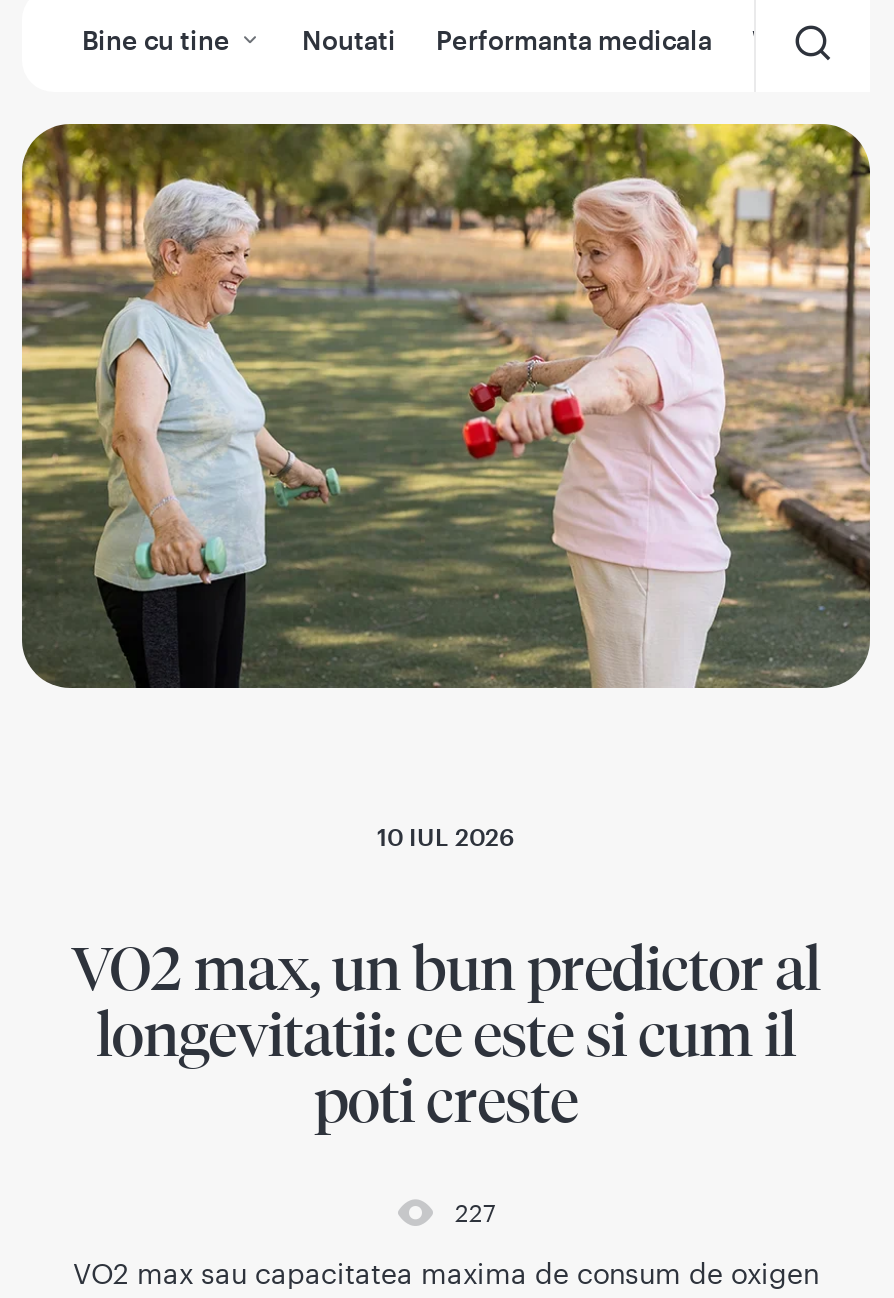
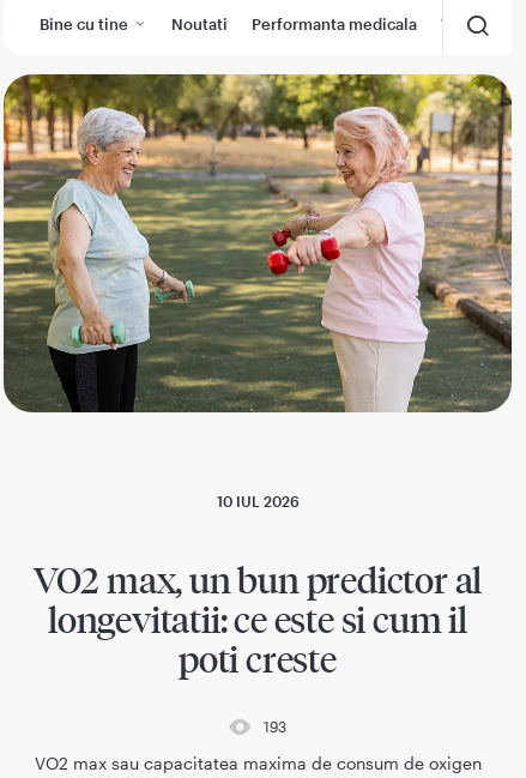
- 227
+ 193
